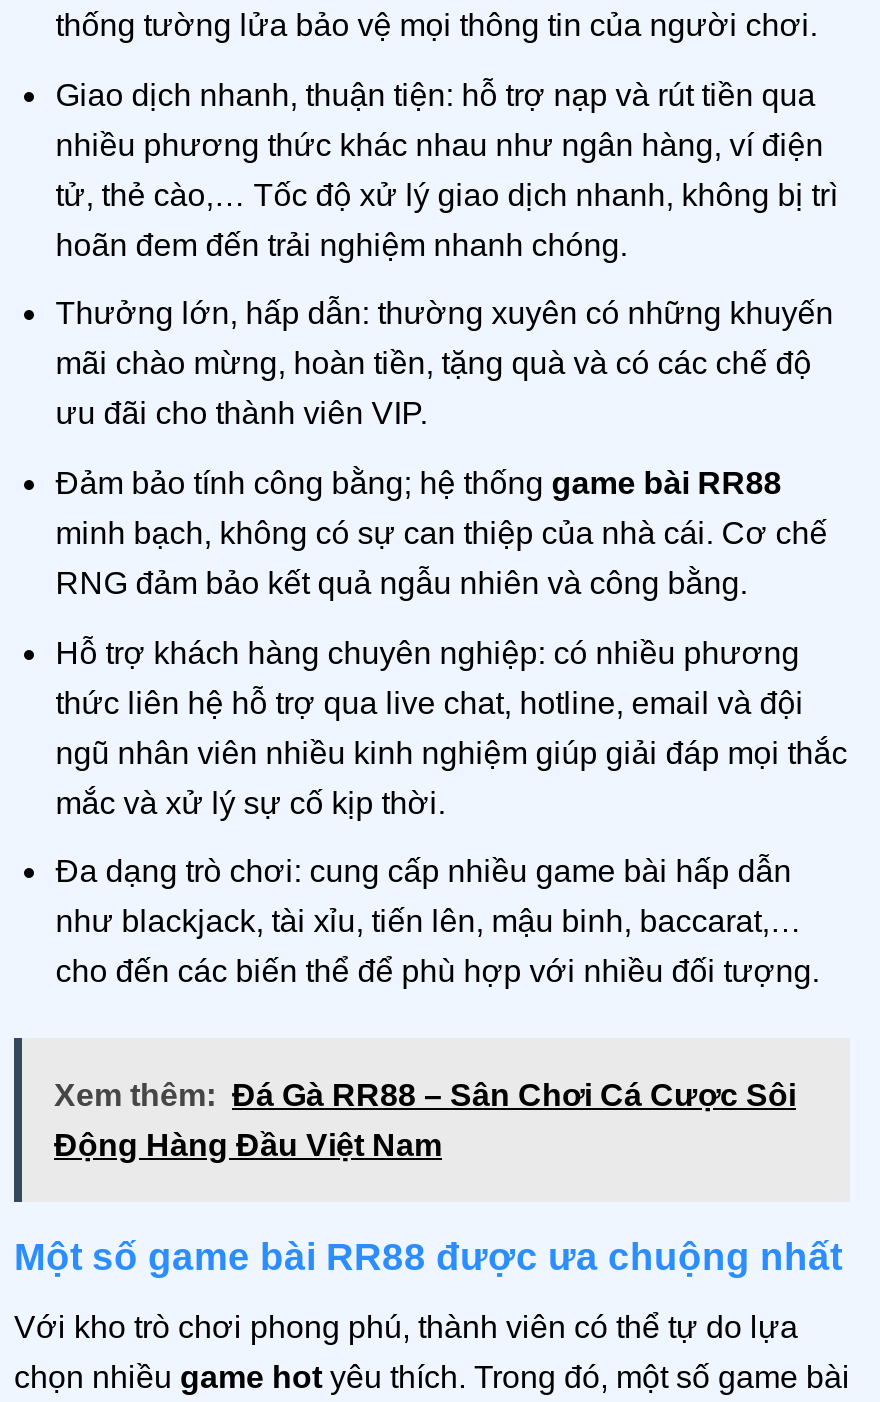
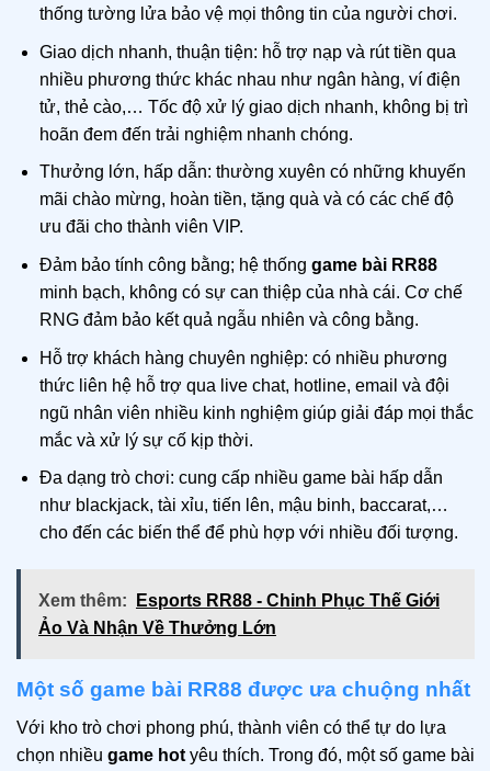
- Xem thêm: Đá Gà RR88 – Sân Chơi Cá Cược Sôi
+ Xem thêm: Esports RR88 - Chinh Phục Thế Giới

- Động Hàng Đầu Việt Nam
+ Ảo Và Nhận Về Thưởng Lớn
